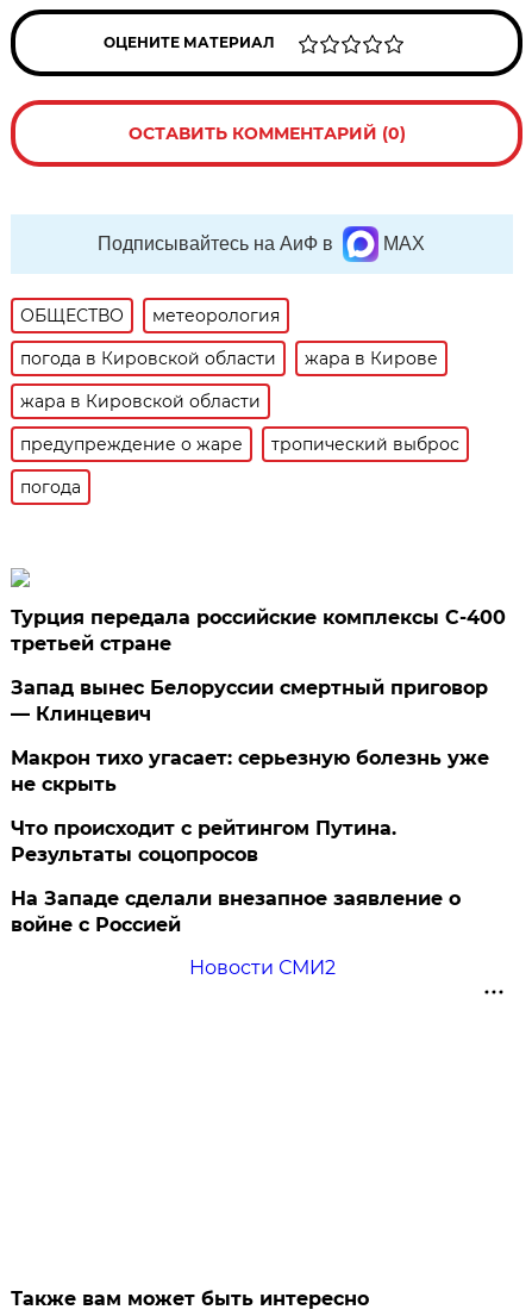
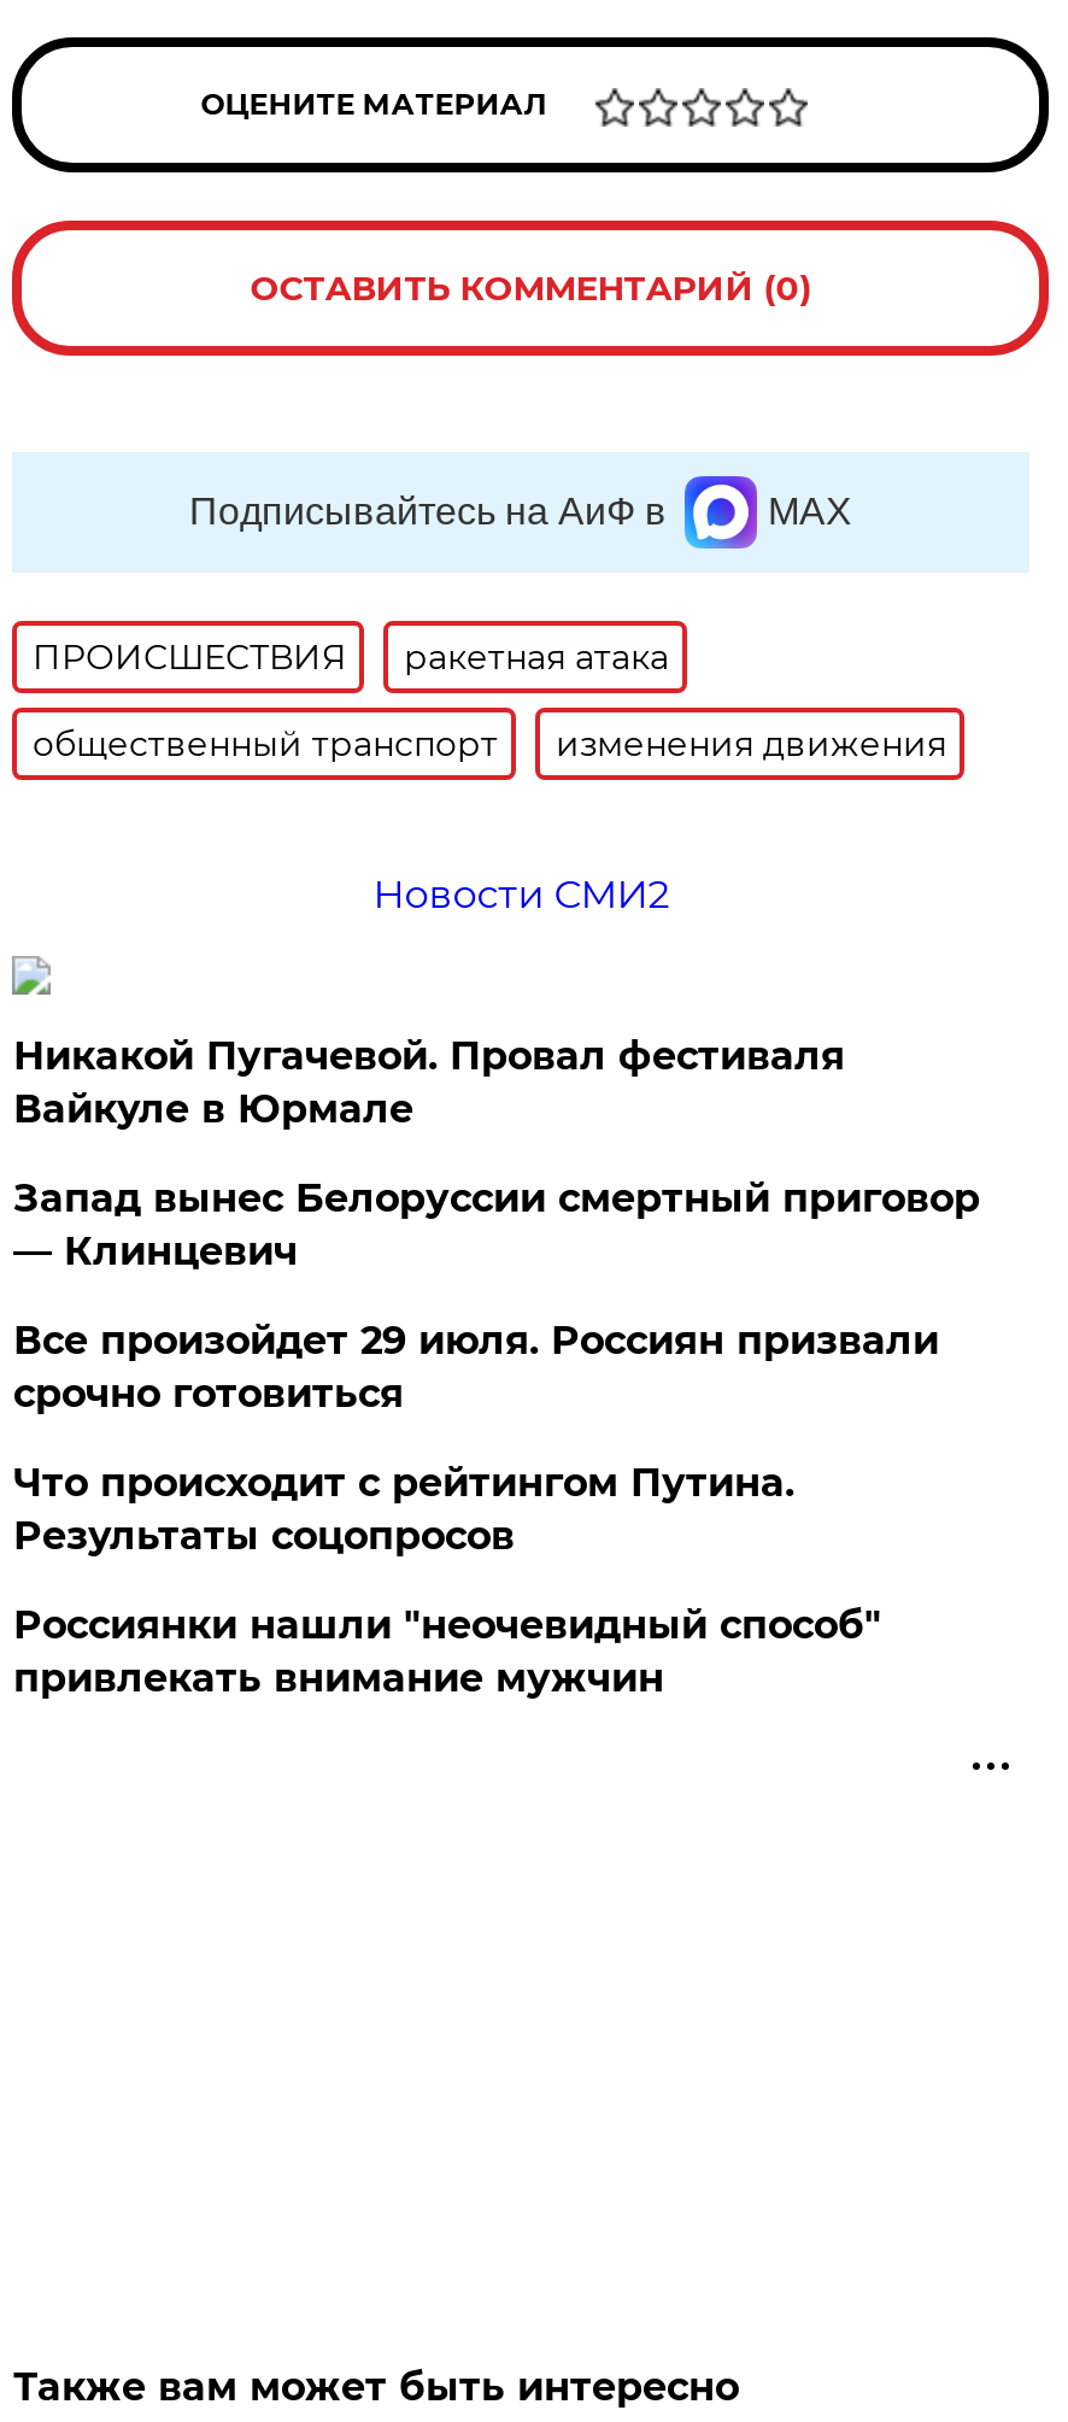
- ОБЩЕСТВО
- метеорология
- погода в Кировской области
- жара в Кирове
- жара в Кировской области
- предупреждение о жаре
- тропический выброс
- погода
+ ПРОИСШЕСТВИЯ
+ ракетная атака
+ общественный транспорт
+ изменения движения
+ Новости СМИ2

- Турция передала российские комплексы С-400
- третьей стране
+ Никакой Пугачевой. Провал фестиваля
+ Вайкуле в Юрмале

- Макрон тихо угасает: серьезную болезнь уже
- не скрыть
+ Все произойдет 29 июля. Россиян призвали
+ срочно готовиться

- На Западе сделали внезапное заявление о
- войне с Россией
- Новости СМИ2
+ Россиянки нашли "неочевидный способ"
+ привлекать внимание мужчин
